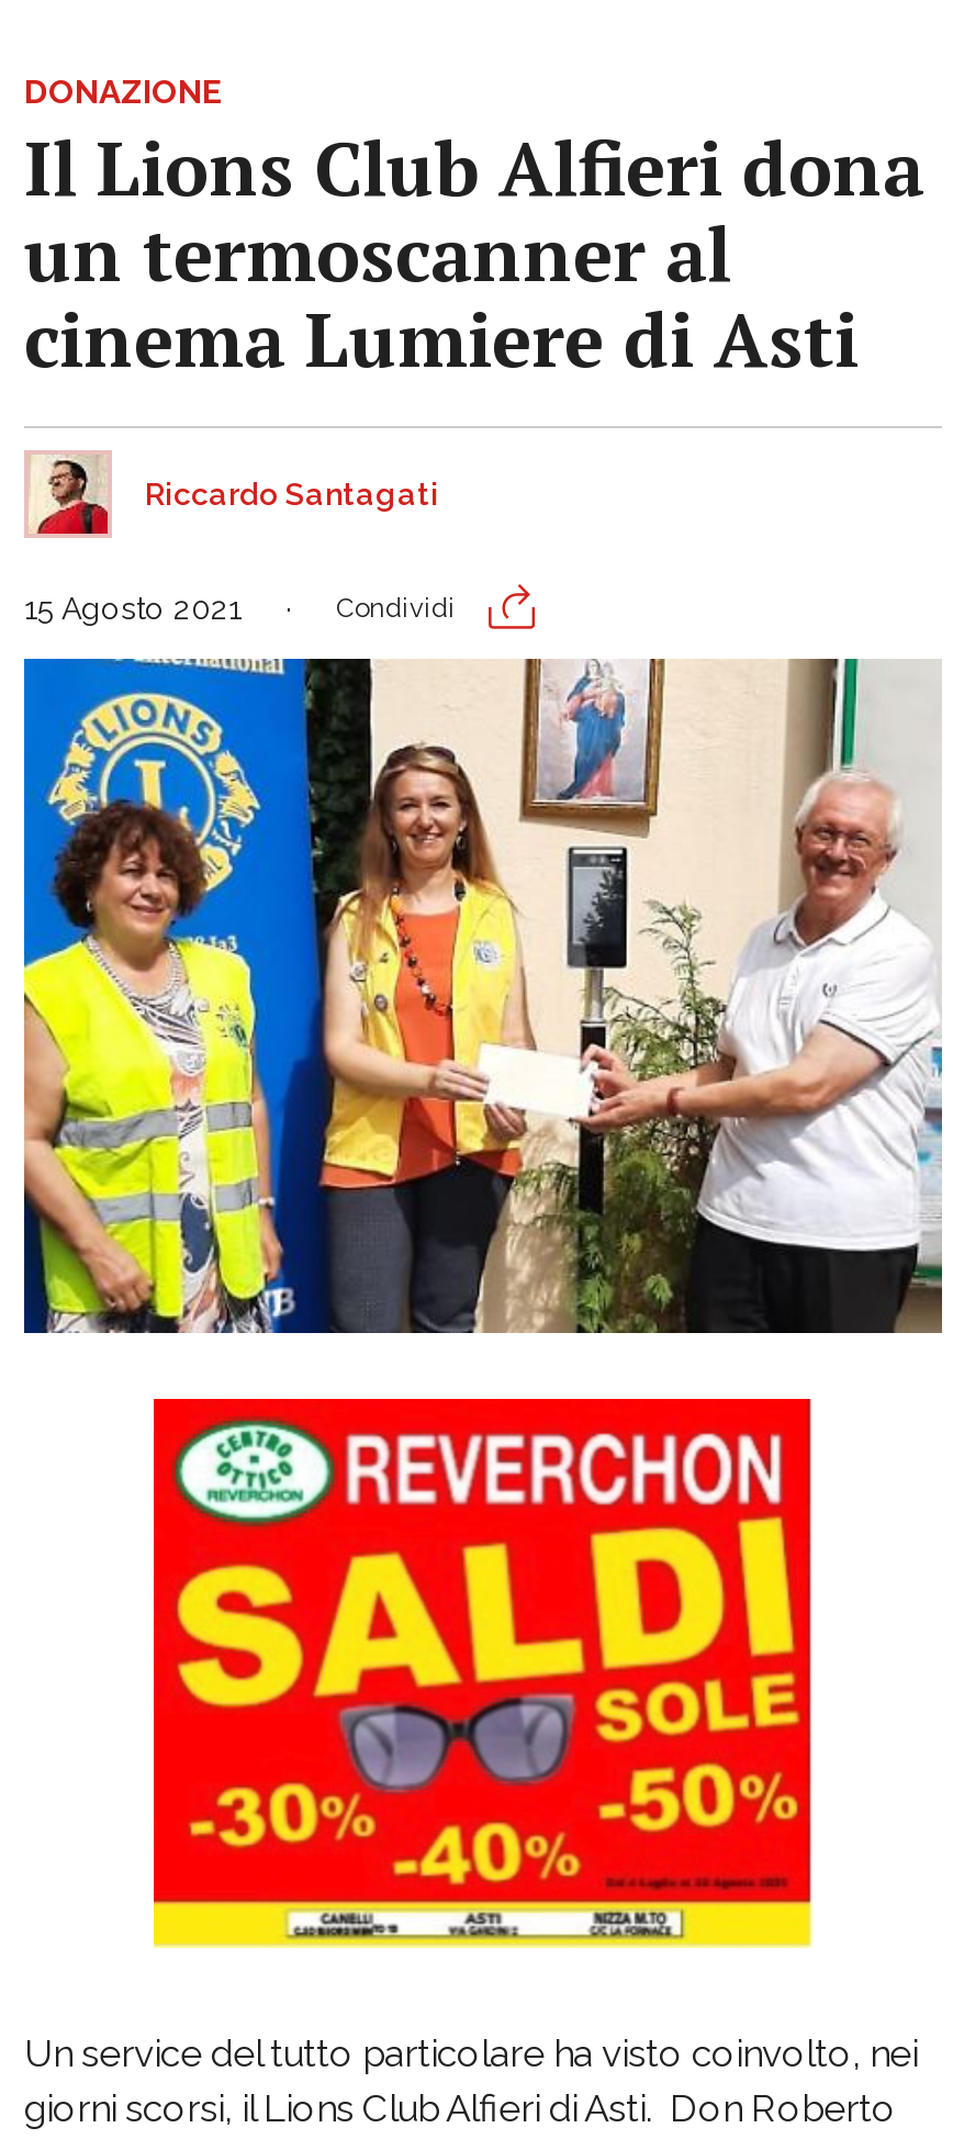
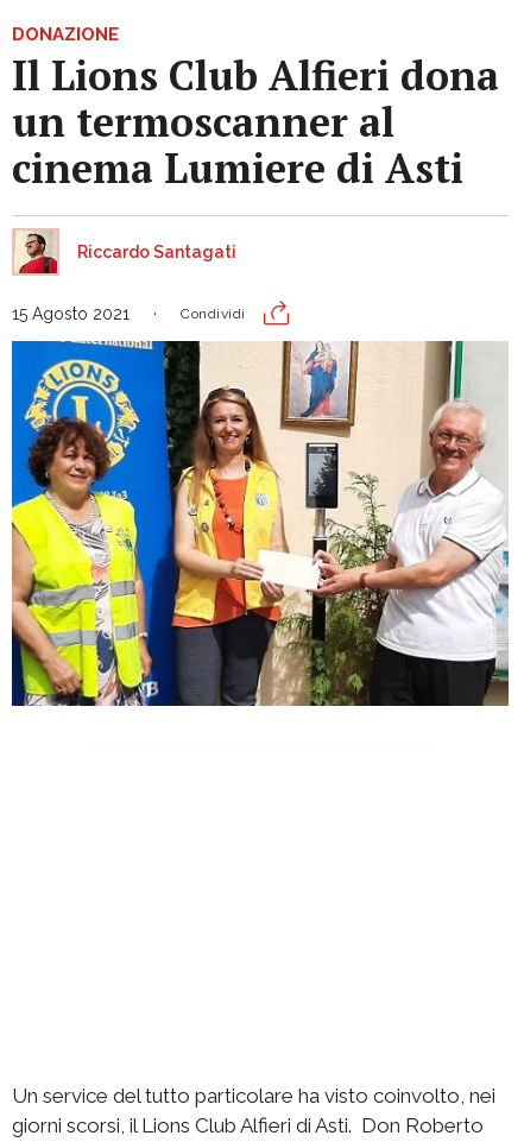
- [image]
